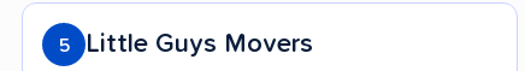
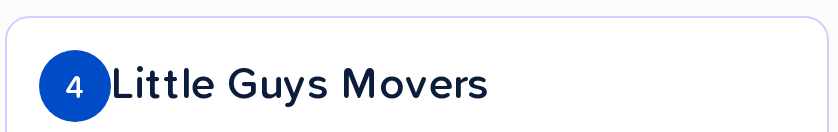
- 5 Little Guys Movers
+ 4 Little Guys Movers
